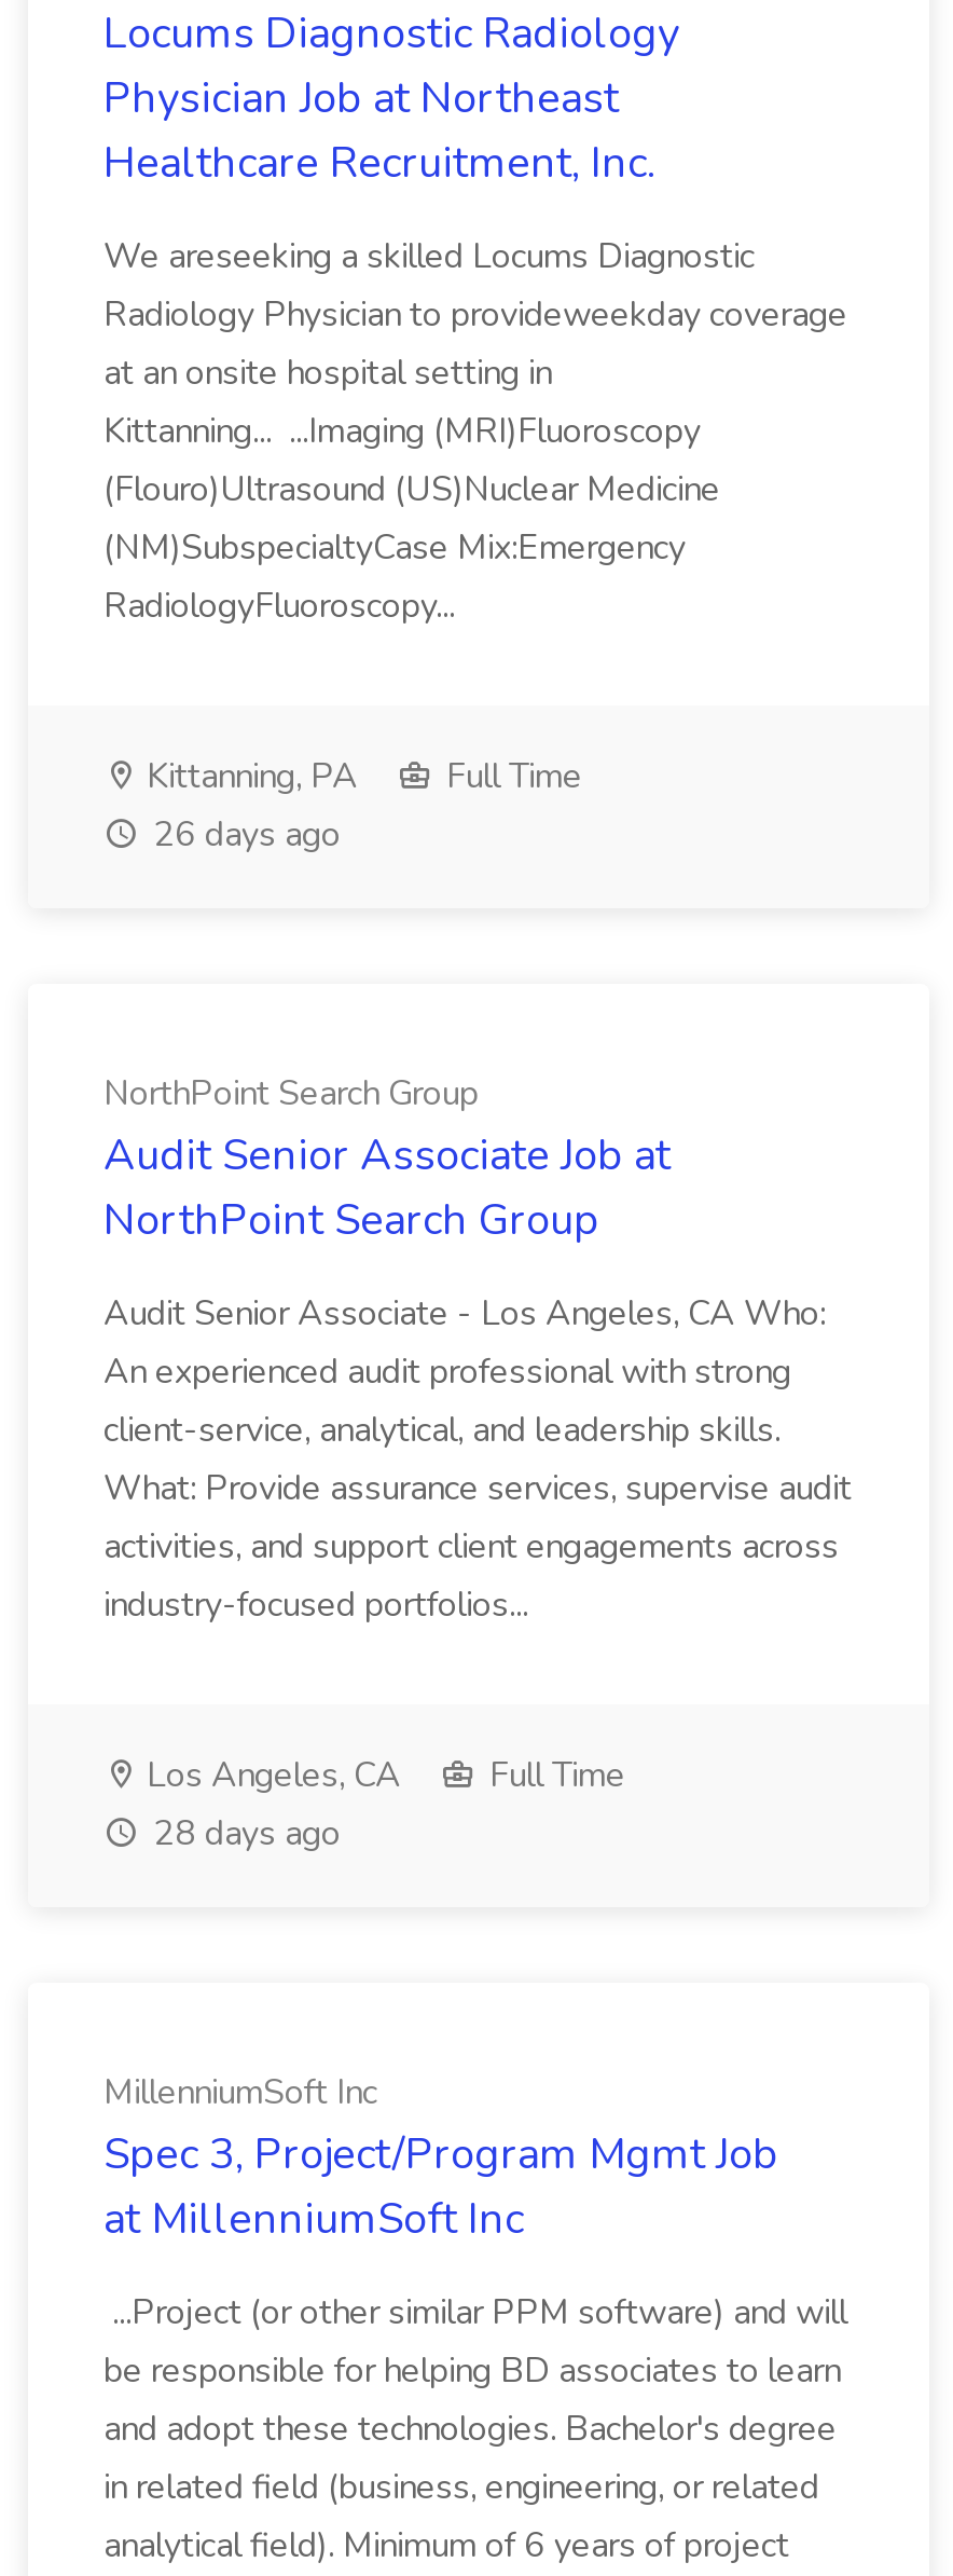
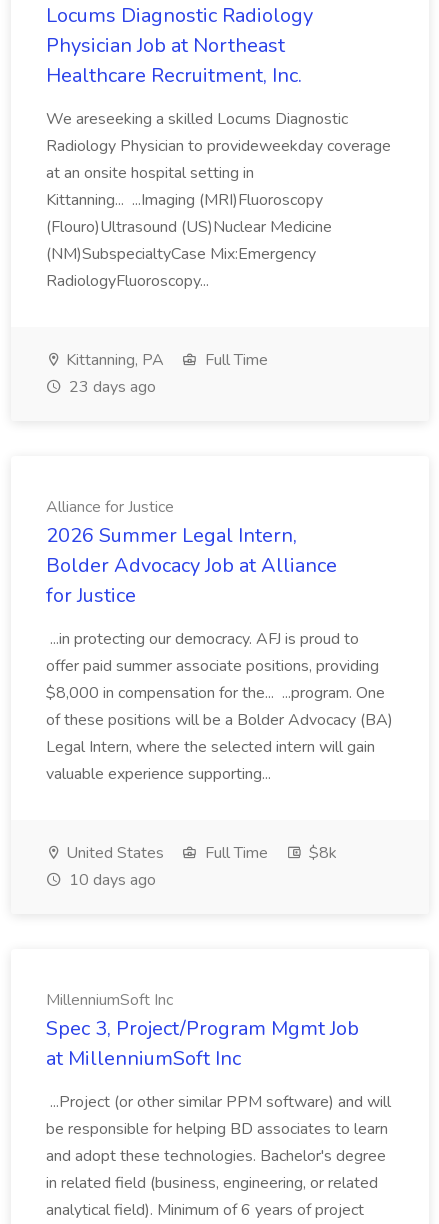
- 26 days ago
+ 23 days ago

- NorthPoint Search Group
- Audit Senior Associate Job at
- NorthPoint Search Group
+ Alliance for Justice
+ 2026 Summer Legal Intern,
+ Bolder Advocacy Job at Alliance
+ for Justice

- Audit Senior Associate - Los Angeles, CA Who:
- An experienced audit professional with strong
- client-service, analytical, and leadership skills.
- What: Provide assurance services, supervise audit
- activities, and support client engagements across
- industry-focused portfolios...
+ ...in protecting our democracy. AFJ is proud to
+ offer paid summer associate positions, providing
+ $8,000 in compensation for the... ...program. One
+ of these positions will be a Bolder Advocacy (BA)
+ Legal Intern, where the selected intern will gain
+ valuable experience supporting...

- Los Angeles, CA
+ United States

- 28 days ago
+ $8k
+ 10 days ago
